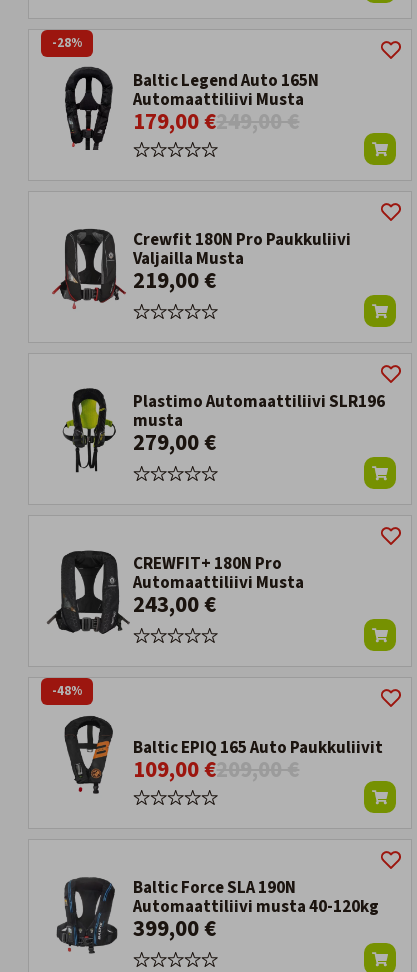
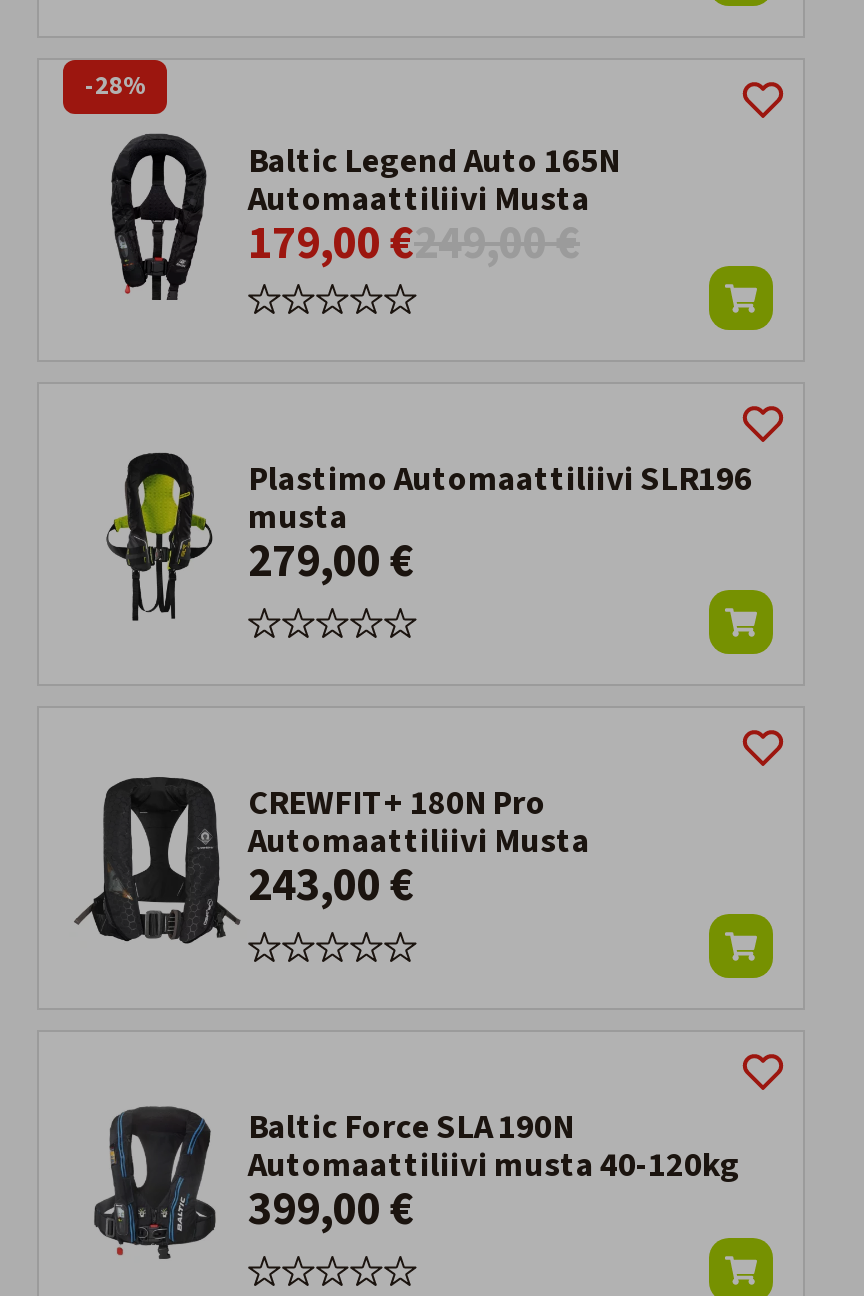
- [image]
- Crewfit 180N Pro Paukkuliivi
- Valjailla Musta
- 219,00 €

- -48%

- [image]
- Baltic EPIQ 165 Auto Paukkuliivit
- 109,00 €209,00 €
